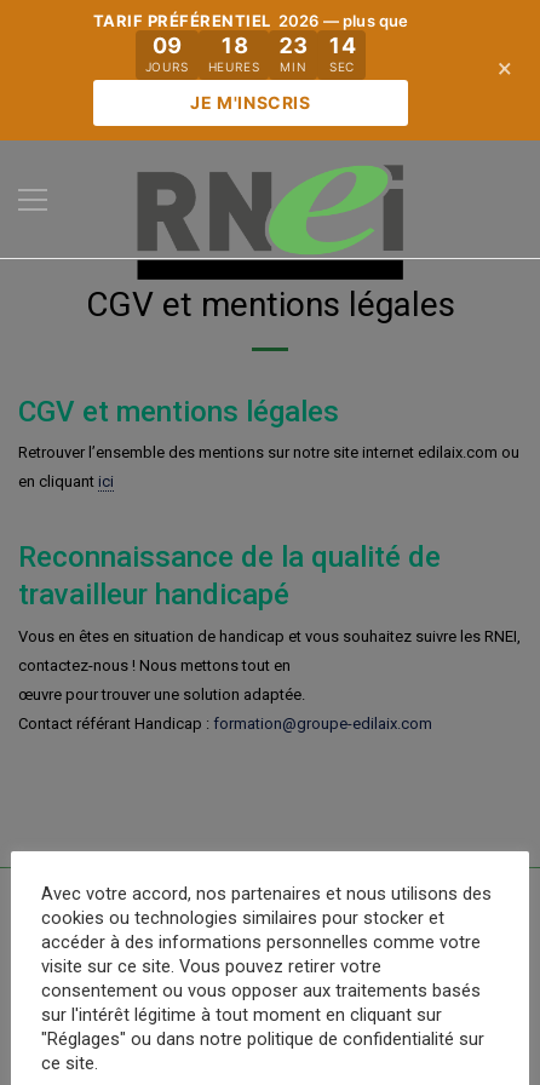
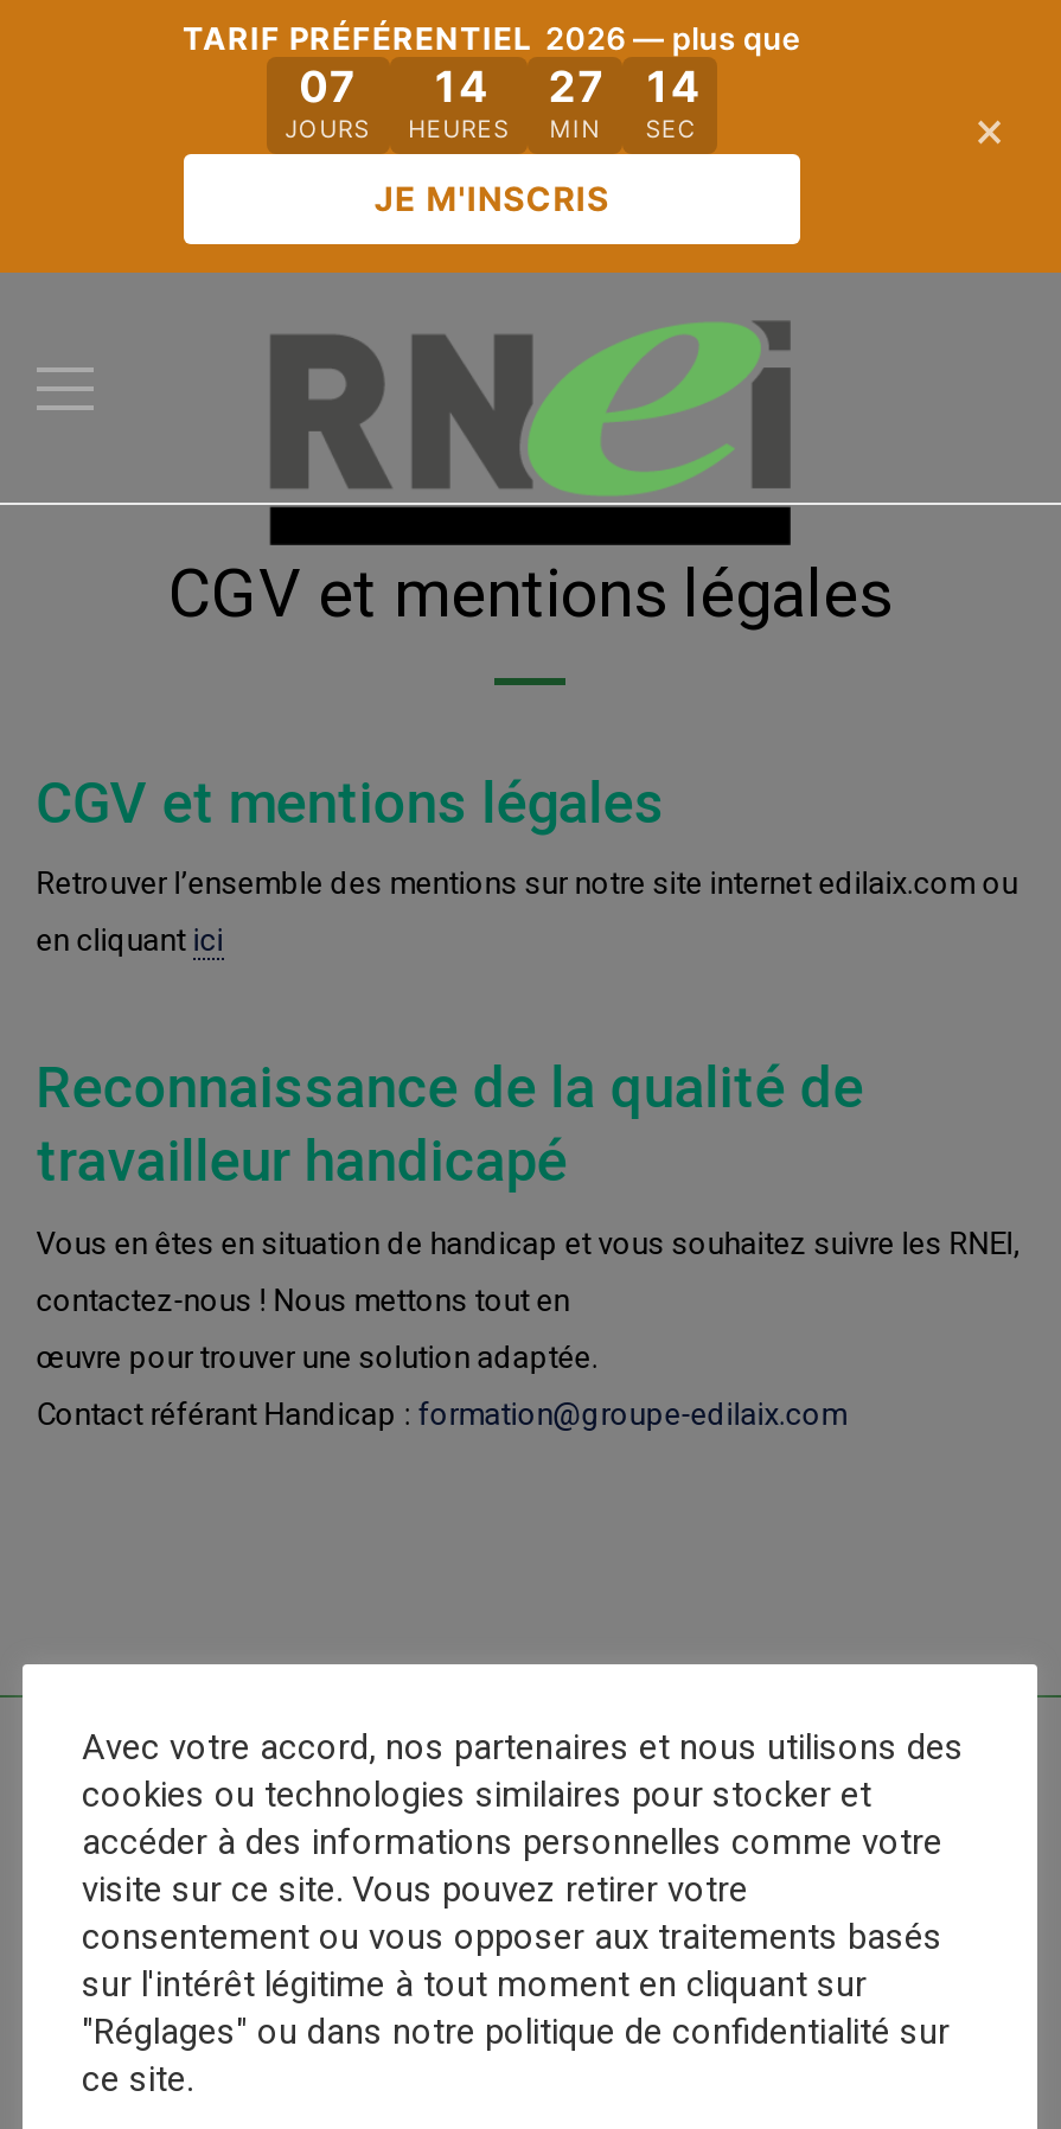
- 09
+ 07

- 18
+ 14

- 23
+ 27
